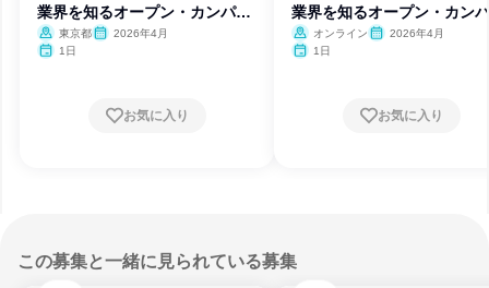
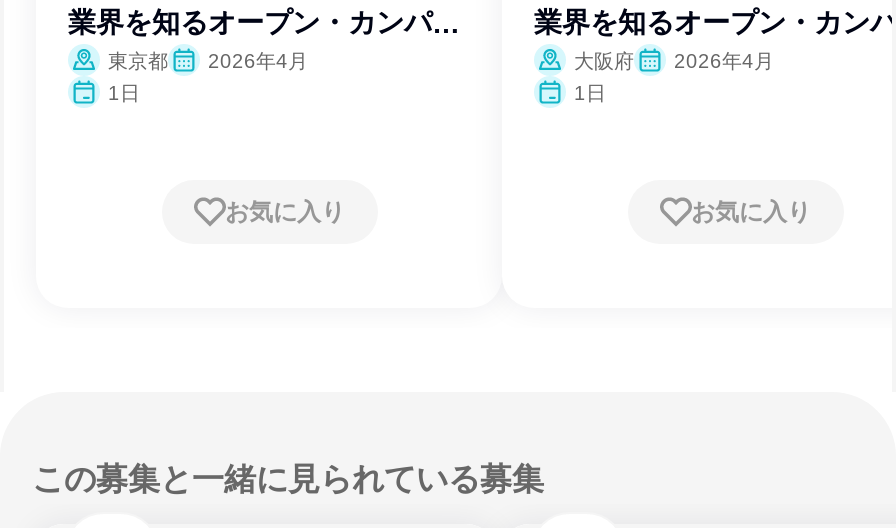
- ー オンライン
+ ー 大阪府
